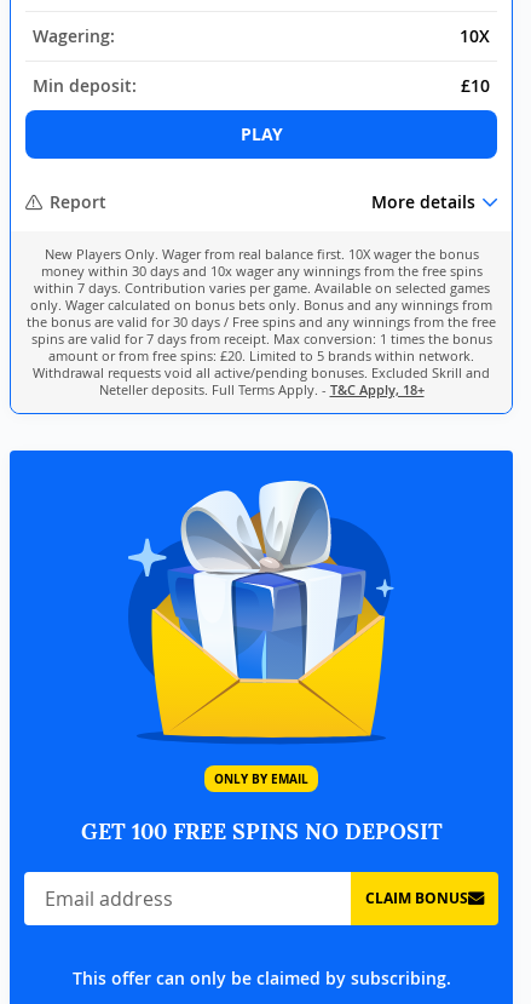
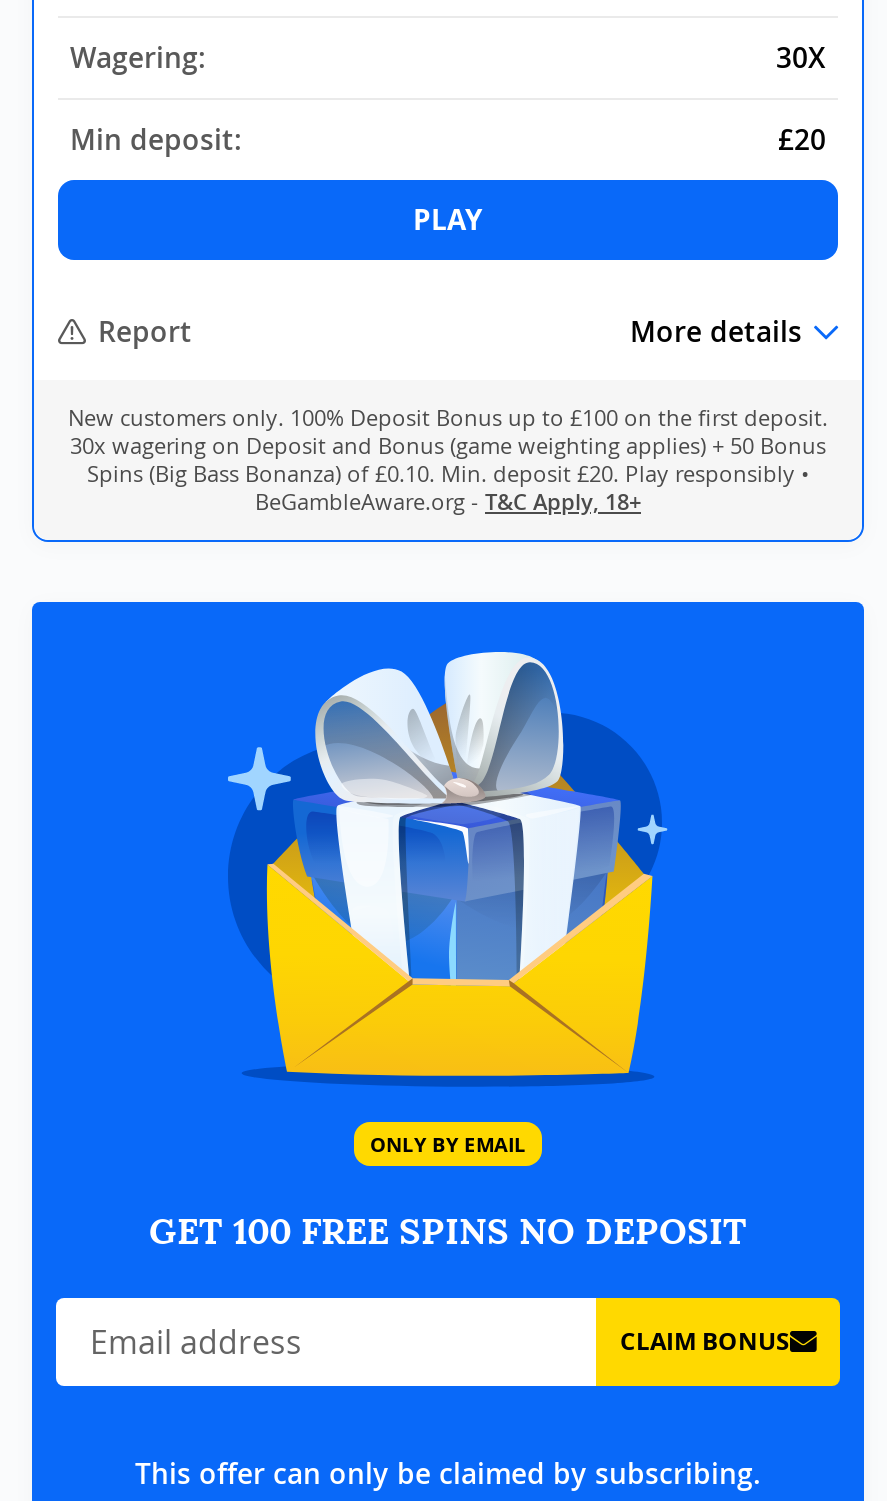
- 10X
+ 30X

- £10
+ £20

- New Players Only. Wager from real balance first. 10X wager the bonus
- money within 30 days and 10x wager any winnings from the free spins
- within 7 days. Contribution varies per game. Available on selected games
- only. Wager calculated on bonus bets only. Bonus and any winnings from
- the bonus are valid for 30 days / Free spins and any winnings from the free
- spins are valid for 7 days from receipt. Max conversion: 1 times the bonus
- amount or from free spins: £20. Limited to 5 brands within network.
- Withdrawal requests void all active/pending bonuses. Excluded Skrill and
- Neteller deposits. Full Terms Apply. - T&C Apply, 18+
+ New customers only. 100% Deposit Bonus up to £100 on the first deposit.
+ 30x wagering on Deposit and Bonus (game weighting applies) + 50 Bonus
+ Spins (Big Bass Bonanza) of £0.10. Min. deposit £20. Play responsibly •
+ BeGambleAware.org - T&C Apply, 18+
